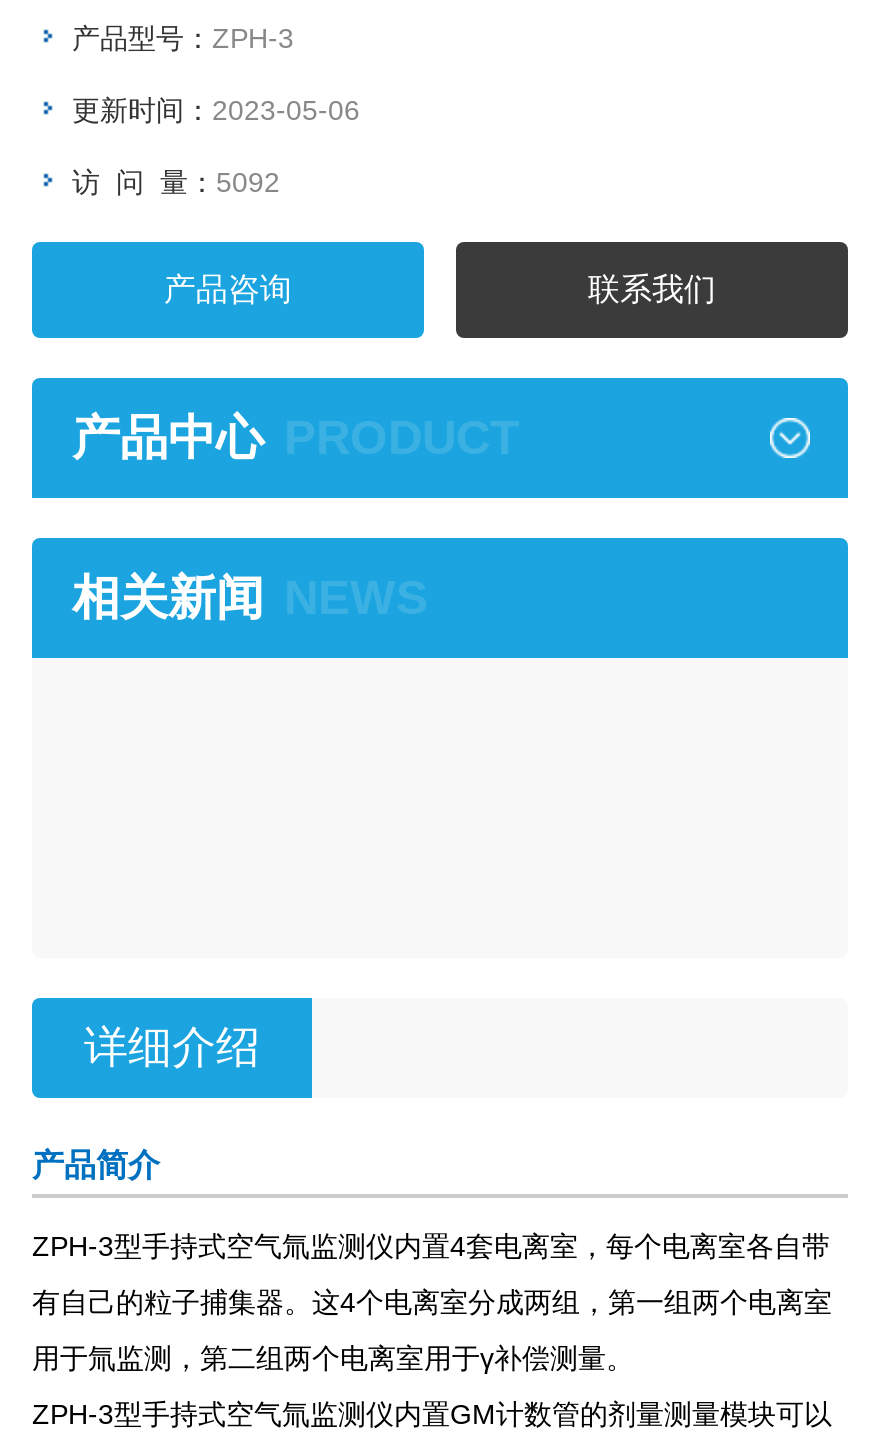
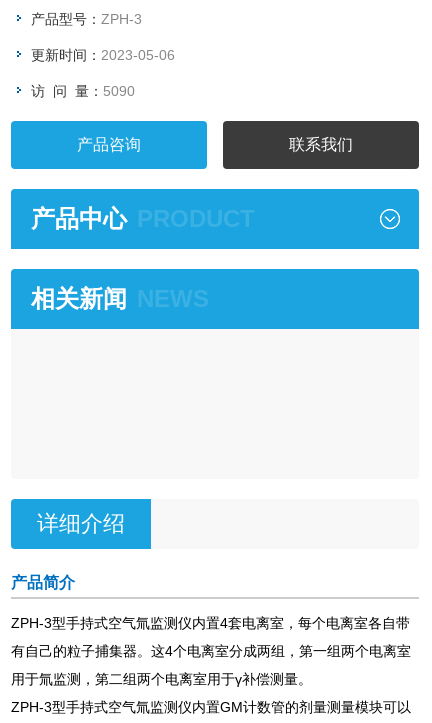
- 访 问 量：5092
+ 访 问 量：5090
